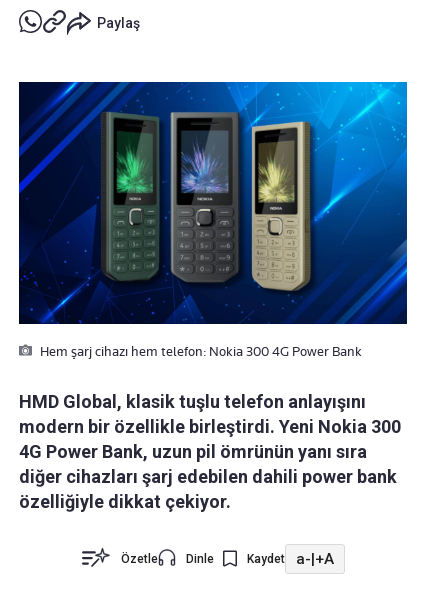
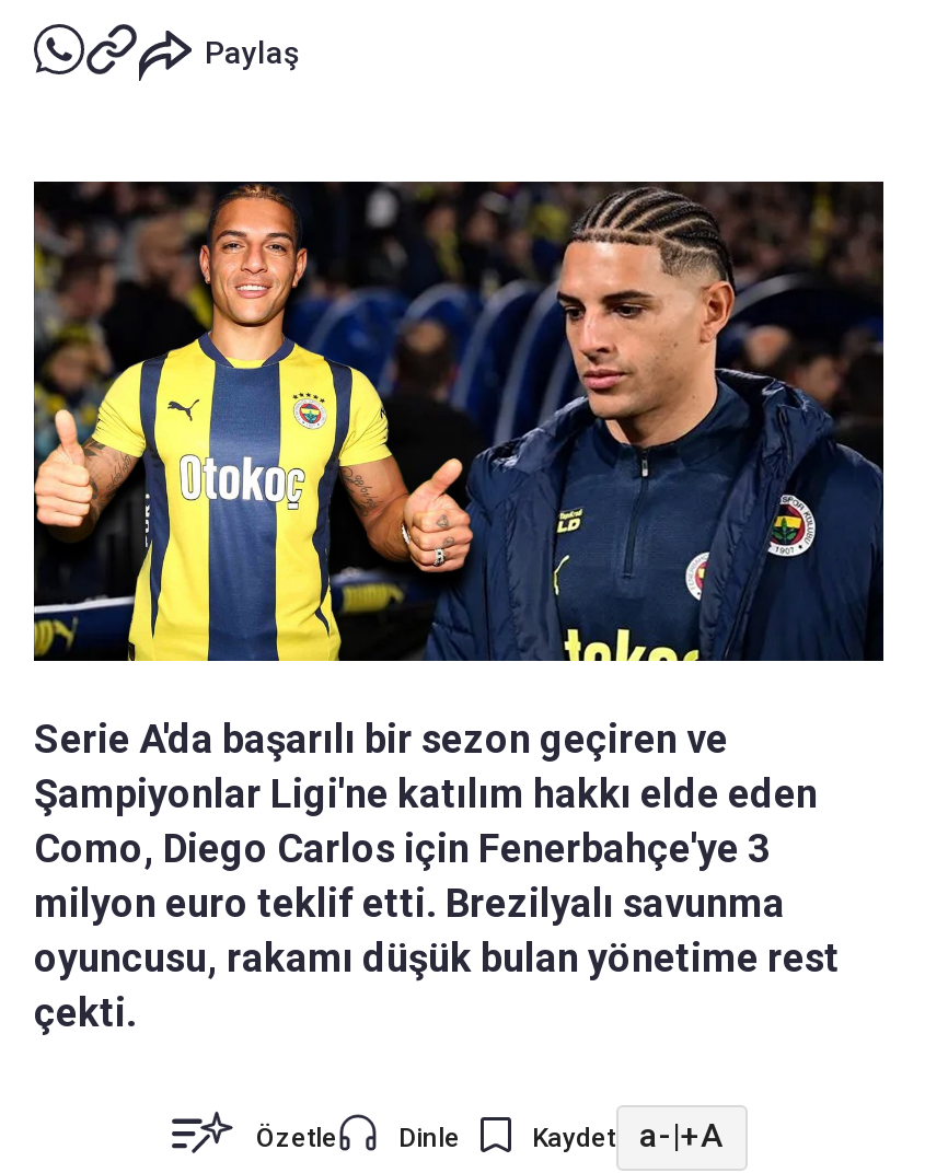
- [image]
- Hem şarj cihazı hem telefon: Nokia 300 4G Power Bank
- HMD Global, klasik tuşlu telefon anlayışını
- modern bir özellikle birleştirdi. Yeni Nokia 300
- 4G Power Bank, uzun pil ömrünün yanı sıra
- diğer cihazları şarj edebilen dahili power bank
- özelliğiyle dikkat çekiyor.
+ [image]
+ Serie A'da başarılı bir sezon geçiren ve
+ Şampiyonlar Ligi'ne katılım hakkı elde eden
+ Como, Diego Carlos için Fenerbahçe'ye 3
+ milyon euro teklif etti. Brezilyalı savunma
+ oyuncusu, rakamı düşük bulan yönetime rest
+ çekti.
